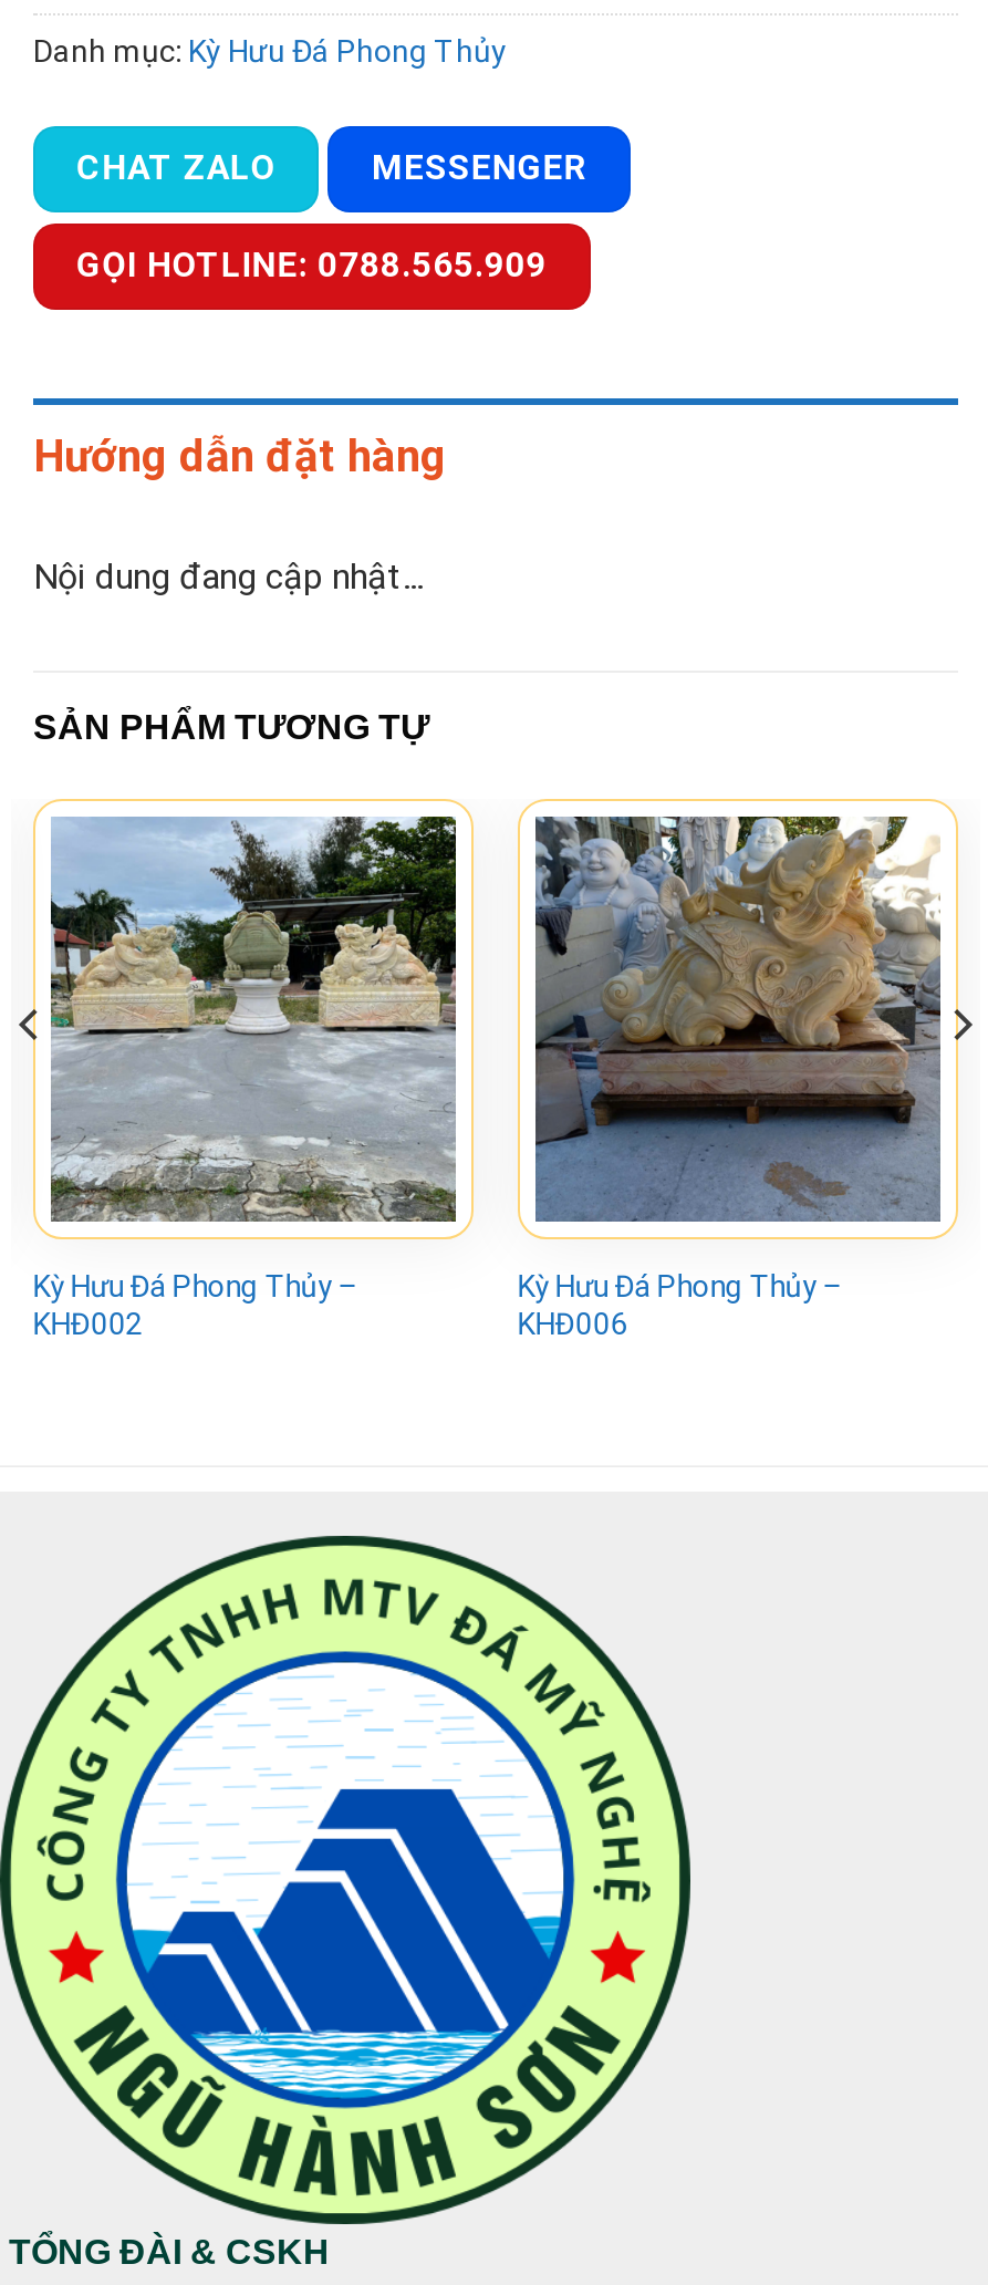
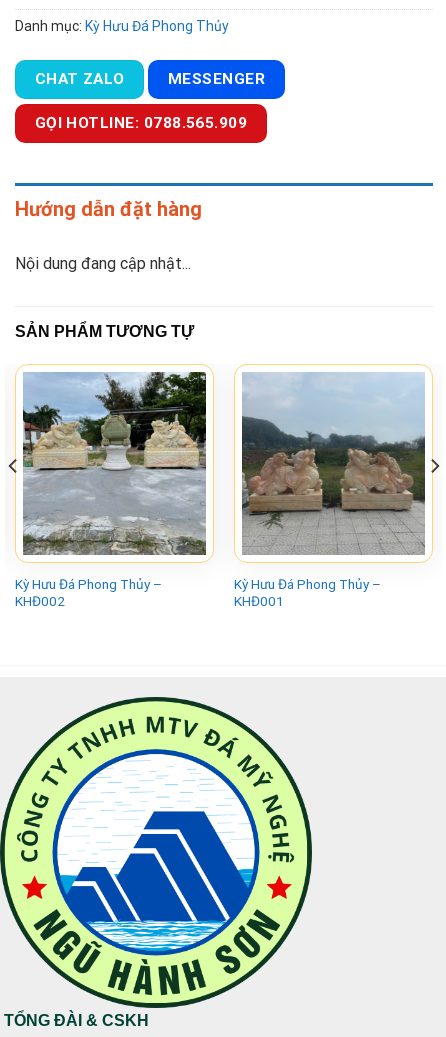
- [image]
- KHĐ006
+ [image]
+ KHĐ001
